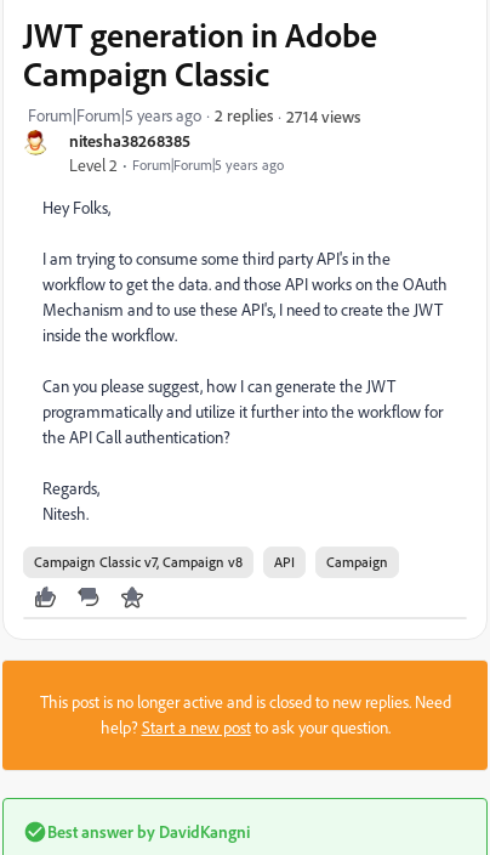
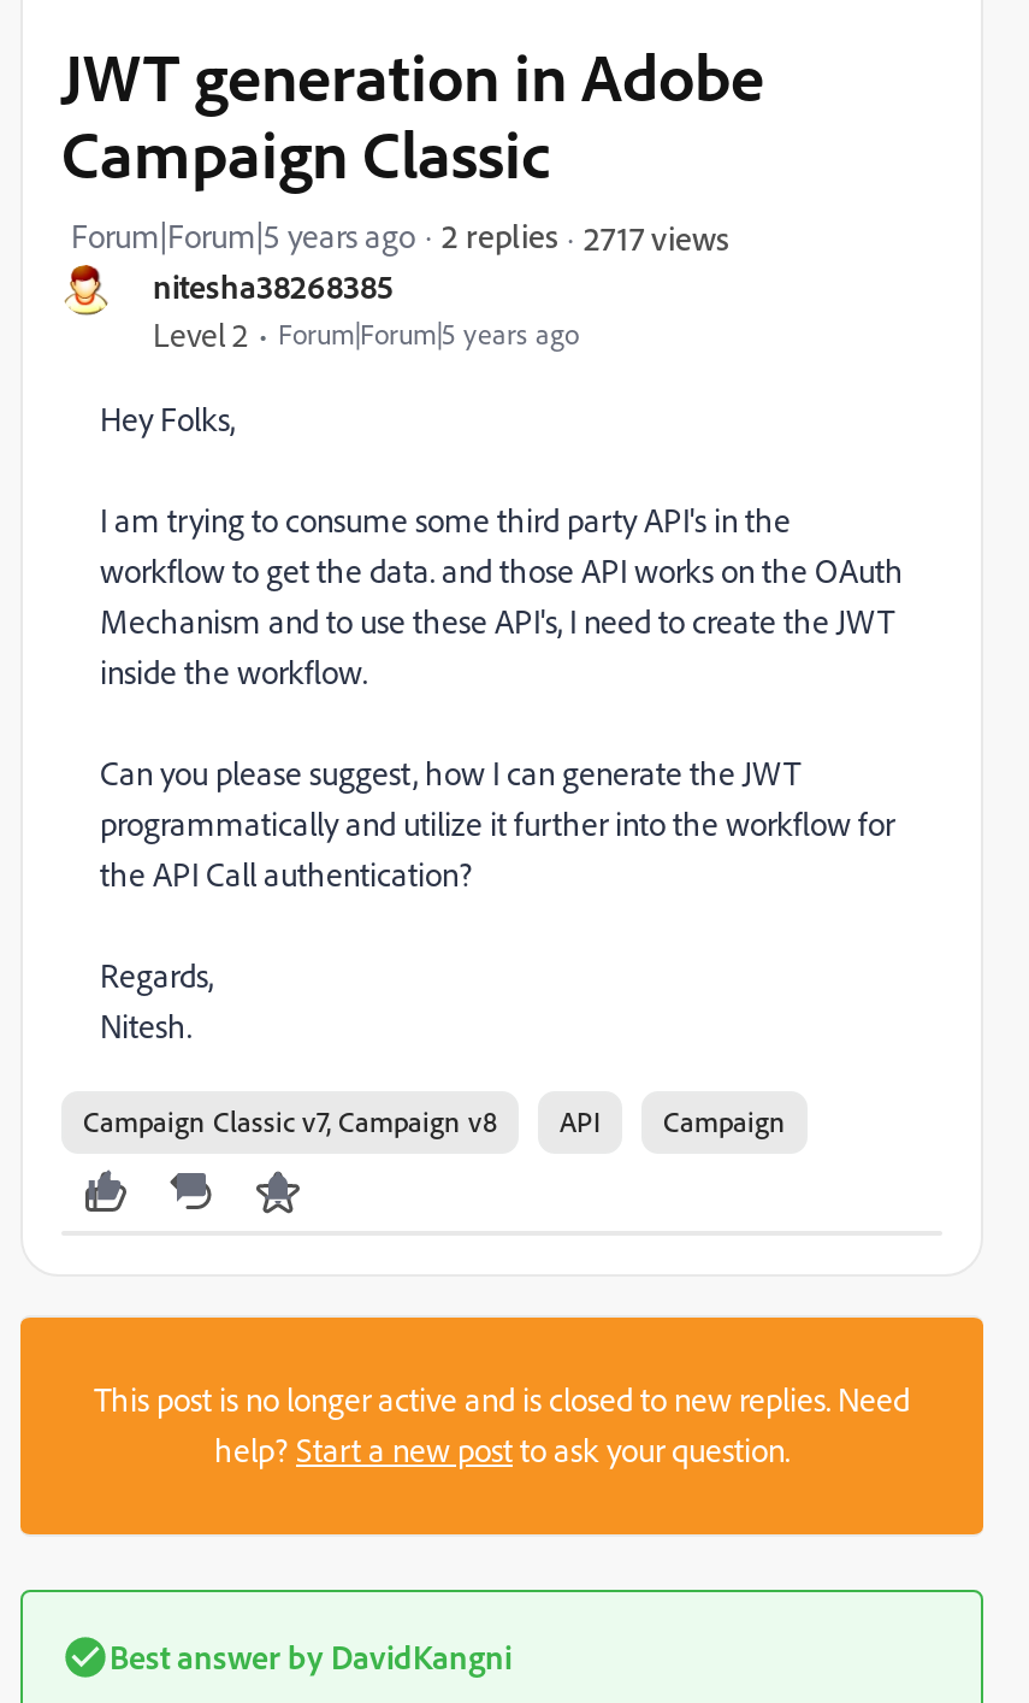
- 2714 views
+ 2717 views
